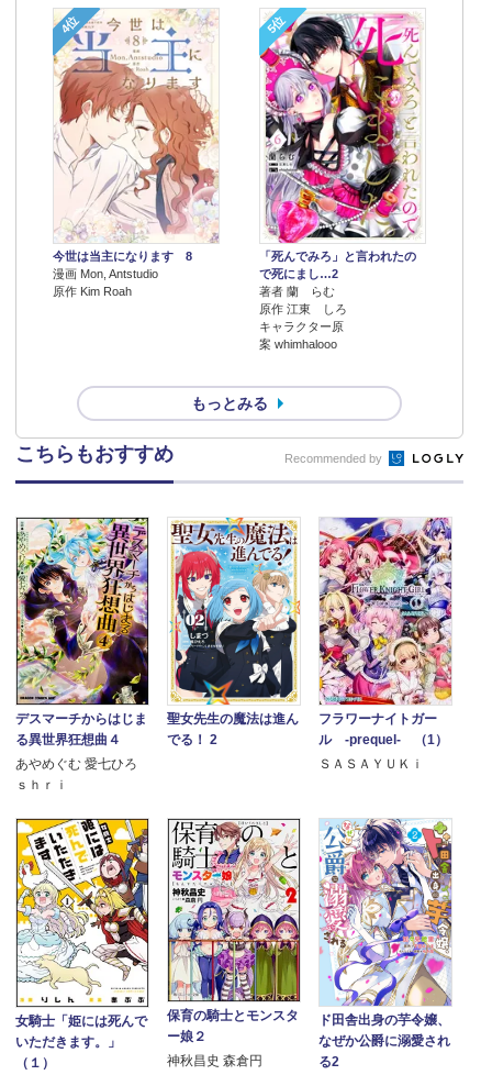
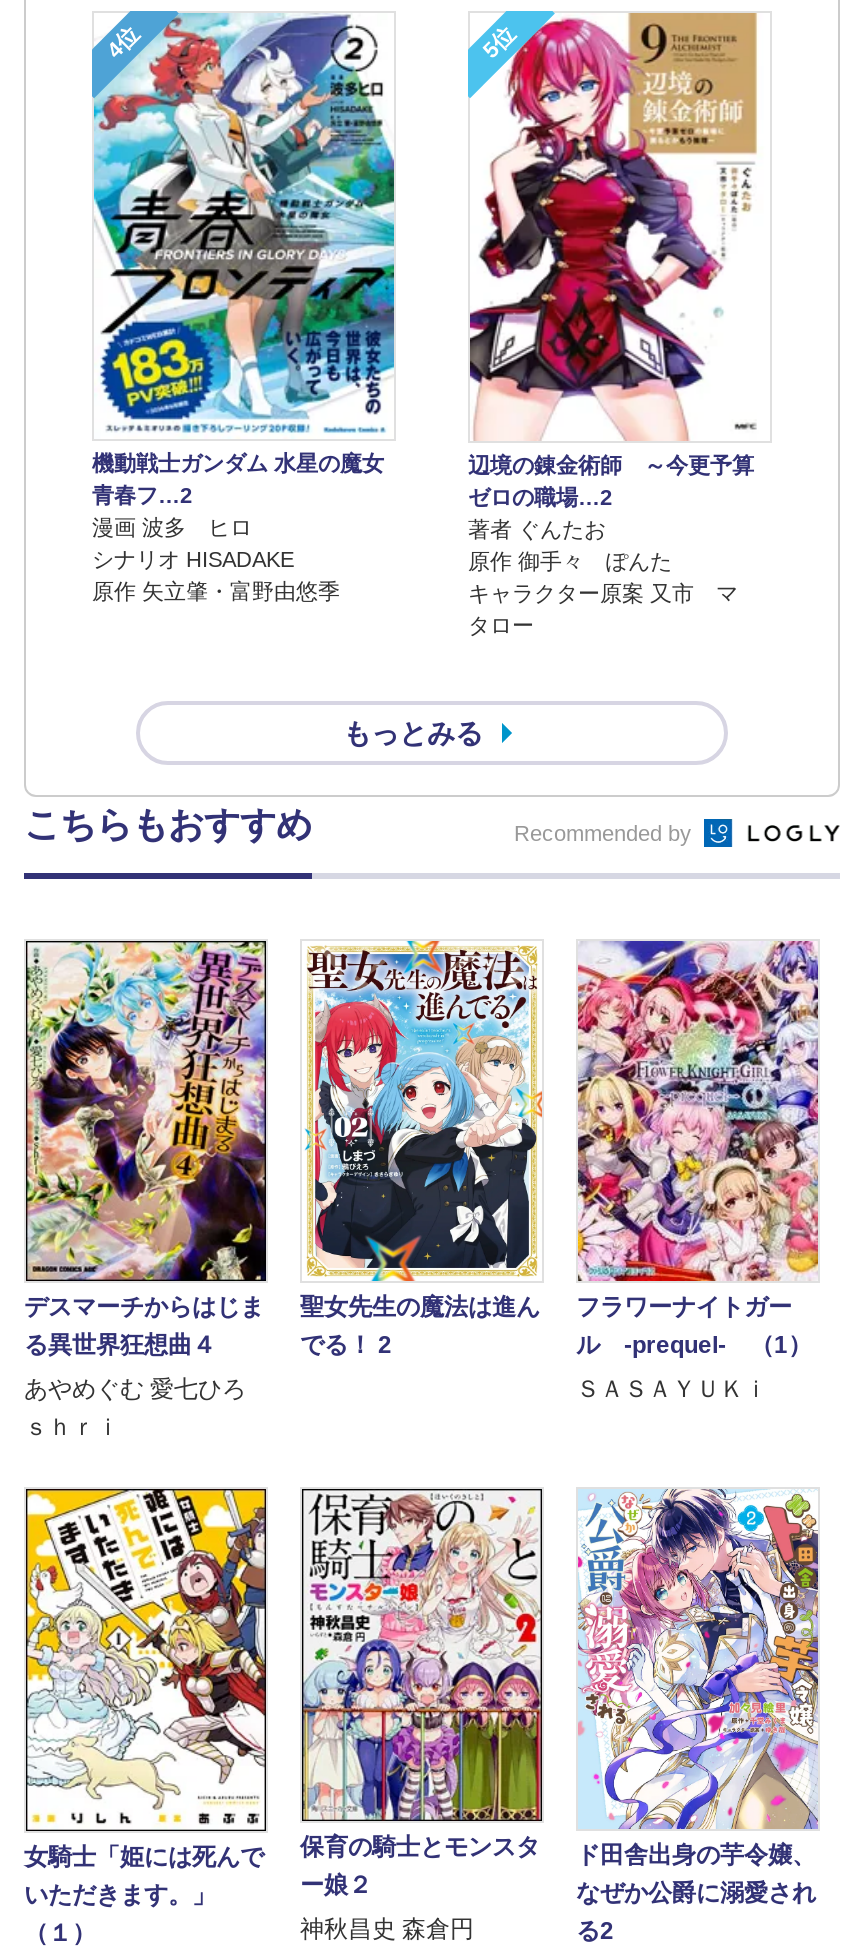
- [image]
- 今世は当主になります 8
- 漫画 Mon, Antstudio
- 原作 Kim Roah
+ [image]
+ 機動戦士ガンダム 水星の魔女
+ 青春フ…2
+ 漫画 波多 ヒロ
+ シナリオ HISADAKE
+ 原作 矢立肇・富野由悠季

- [image]
- 「死んでみろ」と言われたの
- で死にまし…2
- 著者 蘭 らむ
- 原作 江東 しろ
- キャラクター原
- 案 whimhalooo
+ [image]
+ 辺境の錬金術師 ～今更予算
+ ゼロの職場…2
+ 著者 ぐんたお
+ 原作 御手々 ぽんた
+ キャラクター原案 又市 マ
+ タロー
